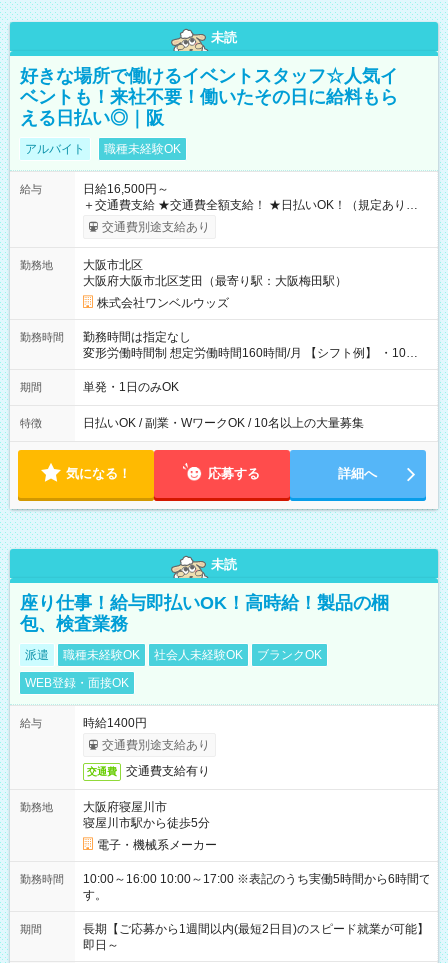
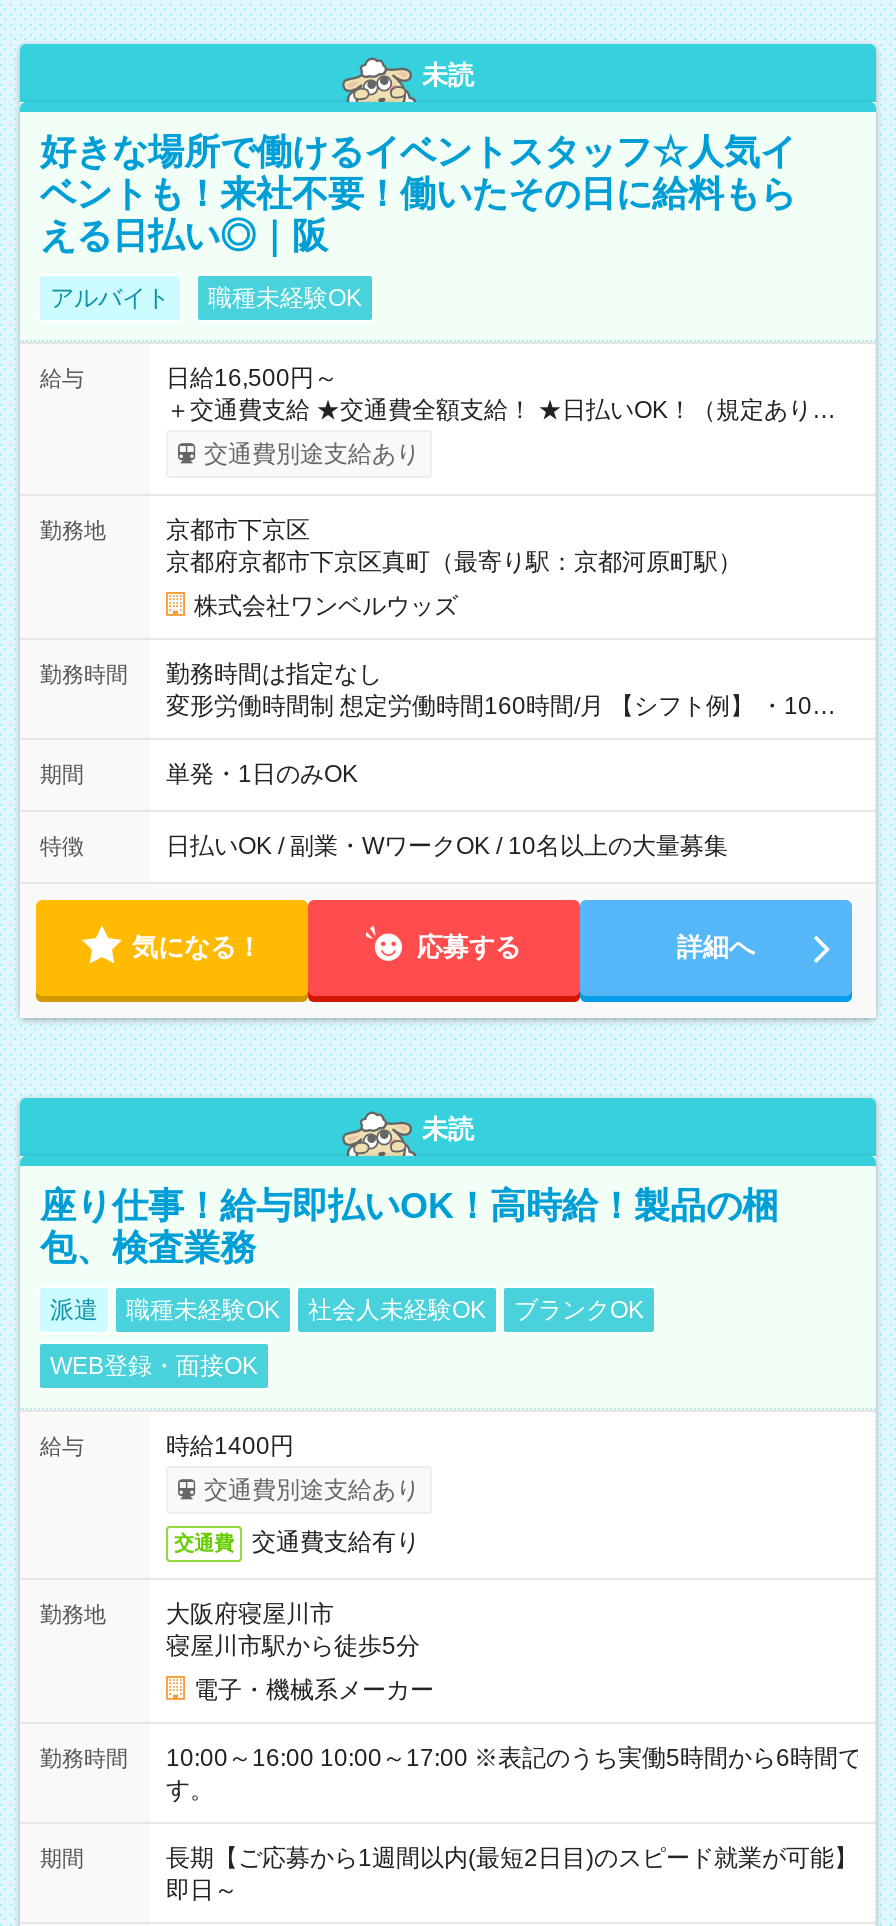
- 大阪市北区
- 大阪府大阪市北区芝田（最寄り駅：大阪梅田駅）
+ 京都市下京区
+ 京都府京都市下京区真町（最寄り駅：京都河原町駅）
